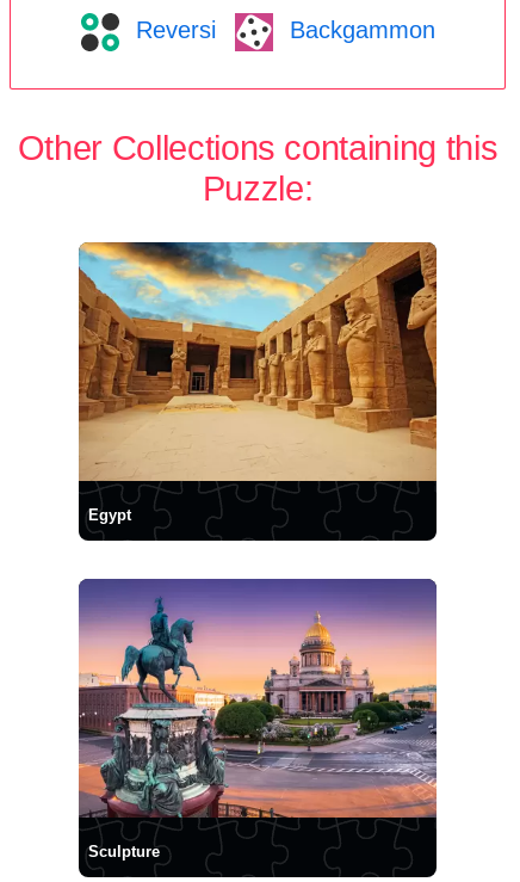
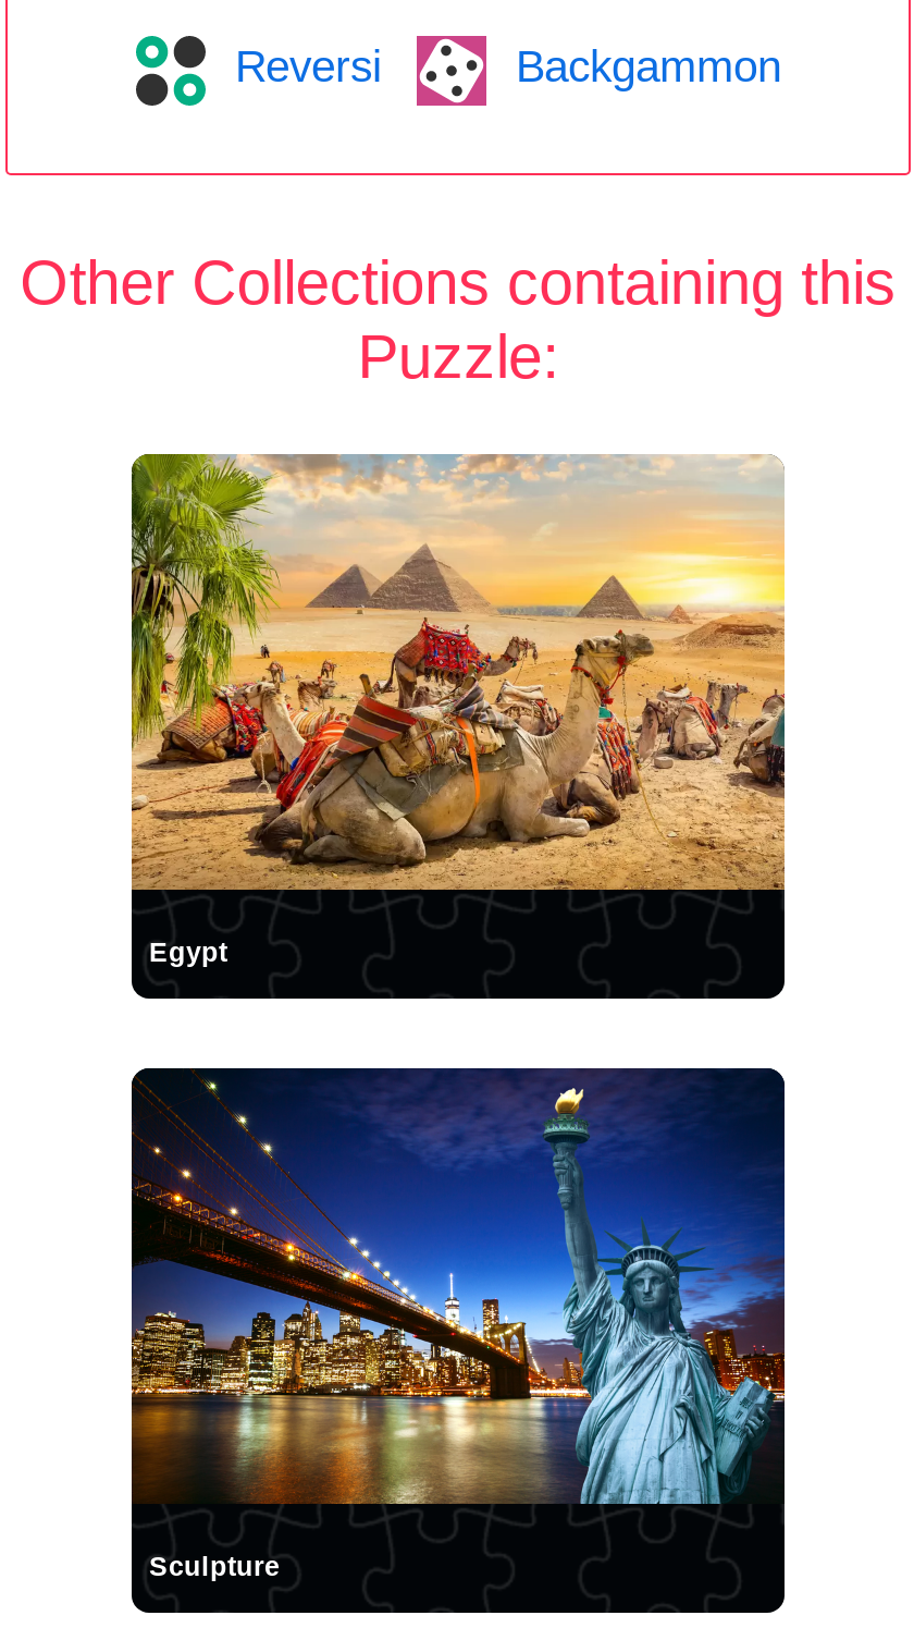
- [image]
+ [image]

- [image]
+ [image]
